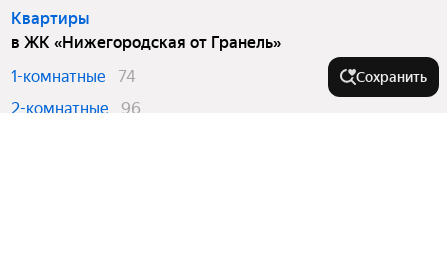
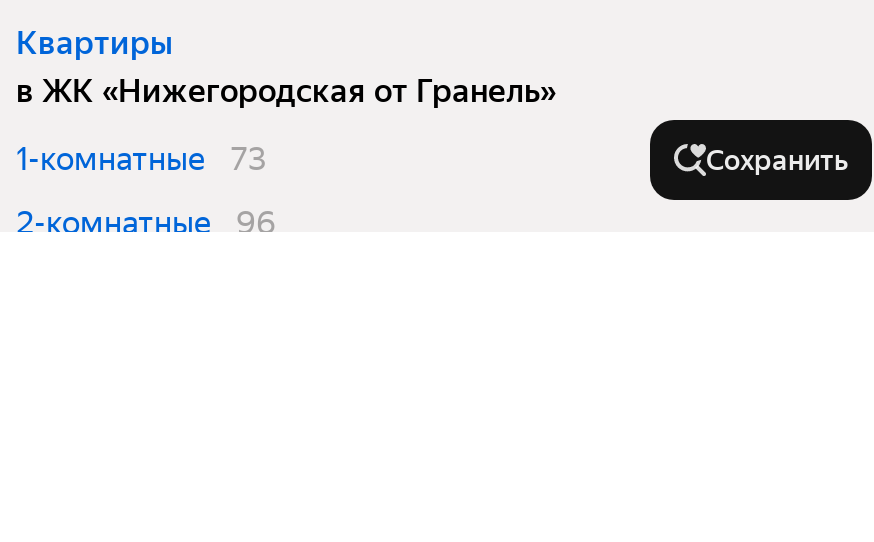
- 1-комнатные 74
+ 1-комнатные 73
